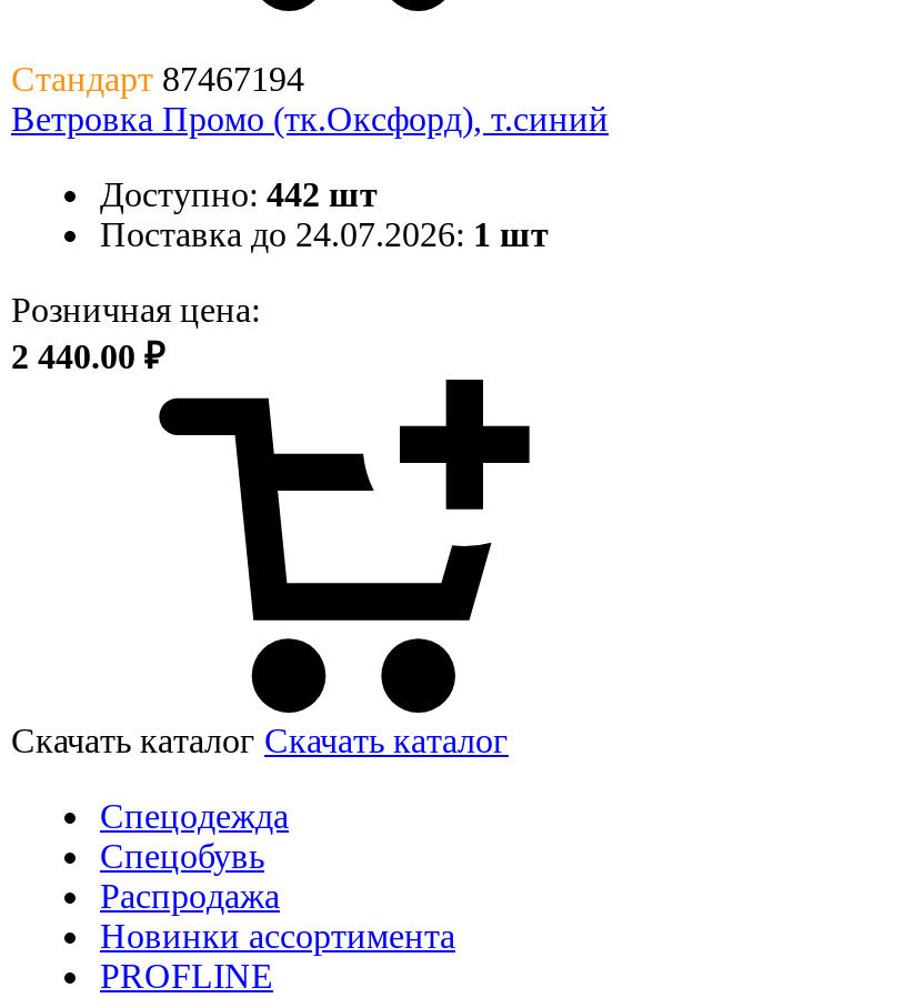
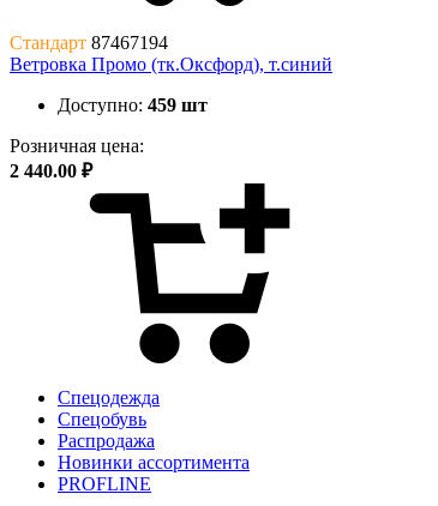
- Доступно: 442 шт
- Поставка до 24.07.2026: 1 шт
+ Доступно: 459 шт

- Скачать каталог Скачать каталог
